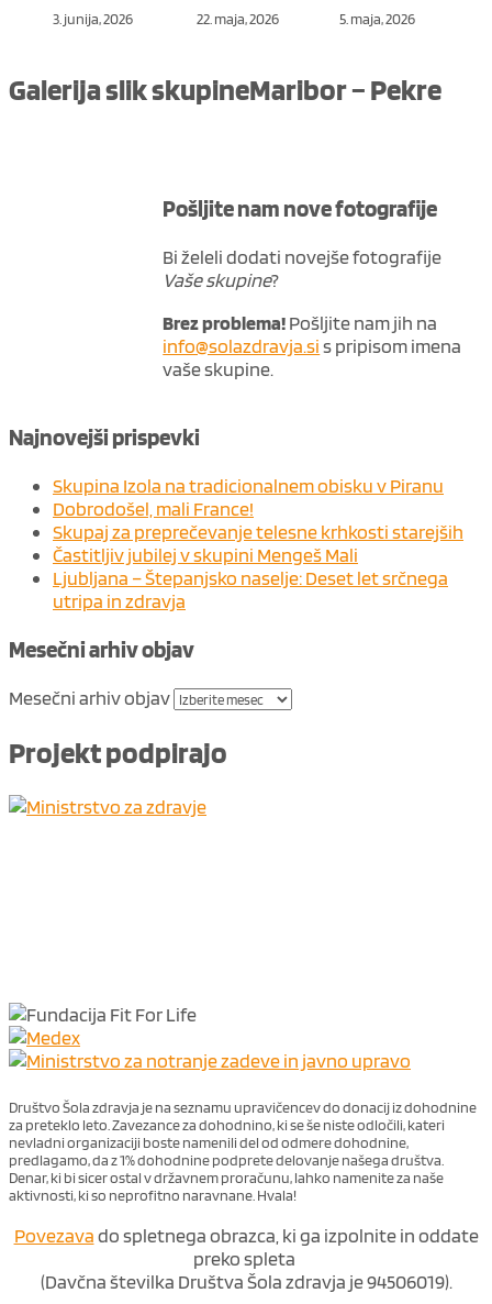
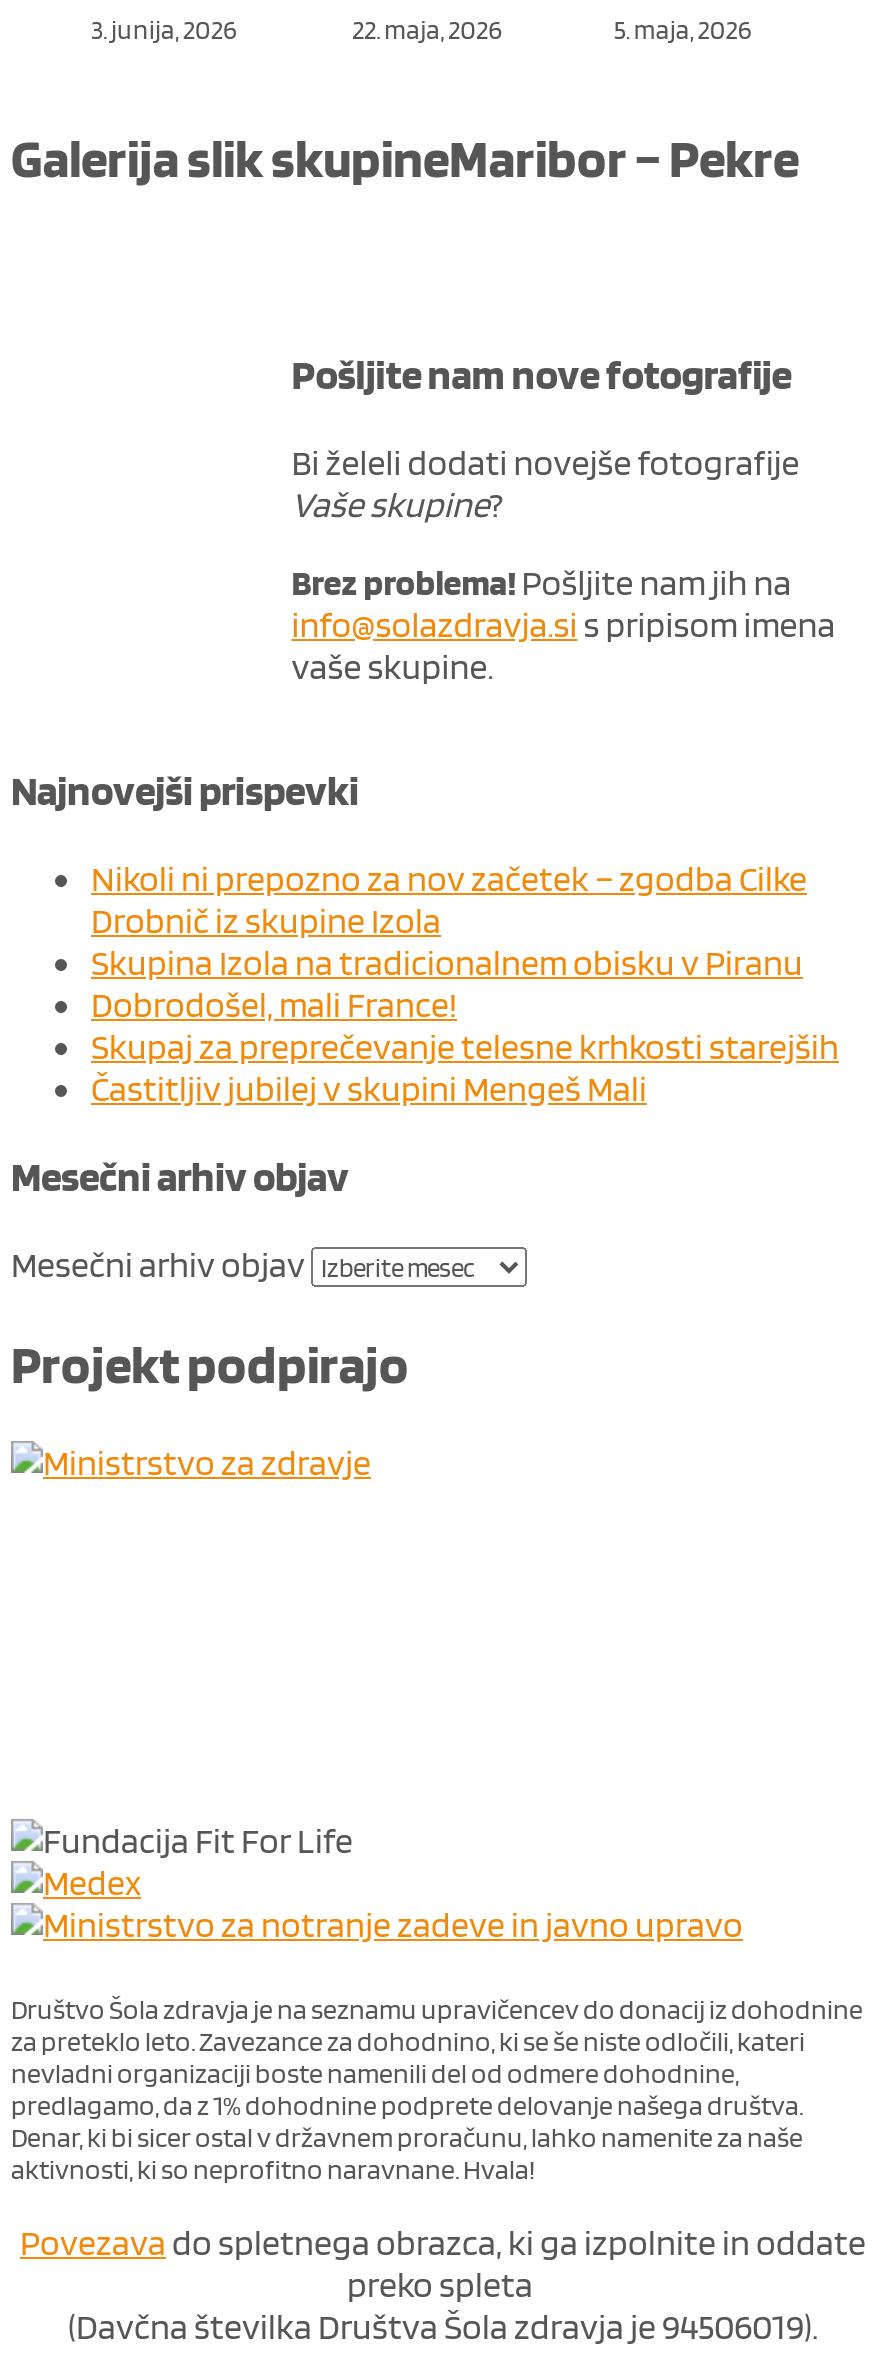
+ Nikoli ni prepozno za nov začetek – zgodba Cilke
+ Drobnič iz skupine Izola

moved down: Skupina Izola na tradicionalnem obisku v Piranu | Dobrodošel, mali France! | Skupaj za preprečevanje telesne krhkosti starejših | Častitljiv jubilej v skupini Mengeš Mali

- Ljubljana – Štepanjsko naselje: Deset let srčnega
- utripa in zdravja
